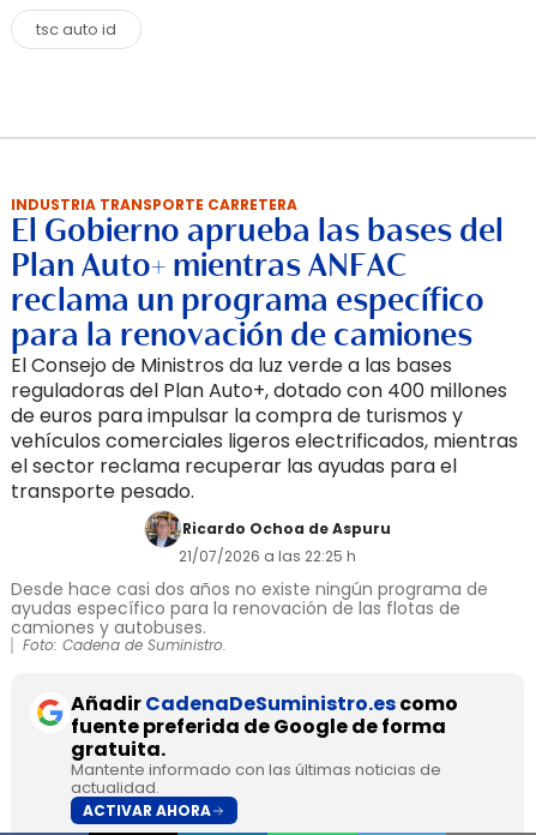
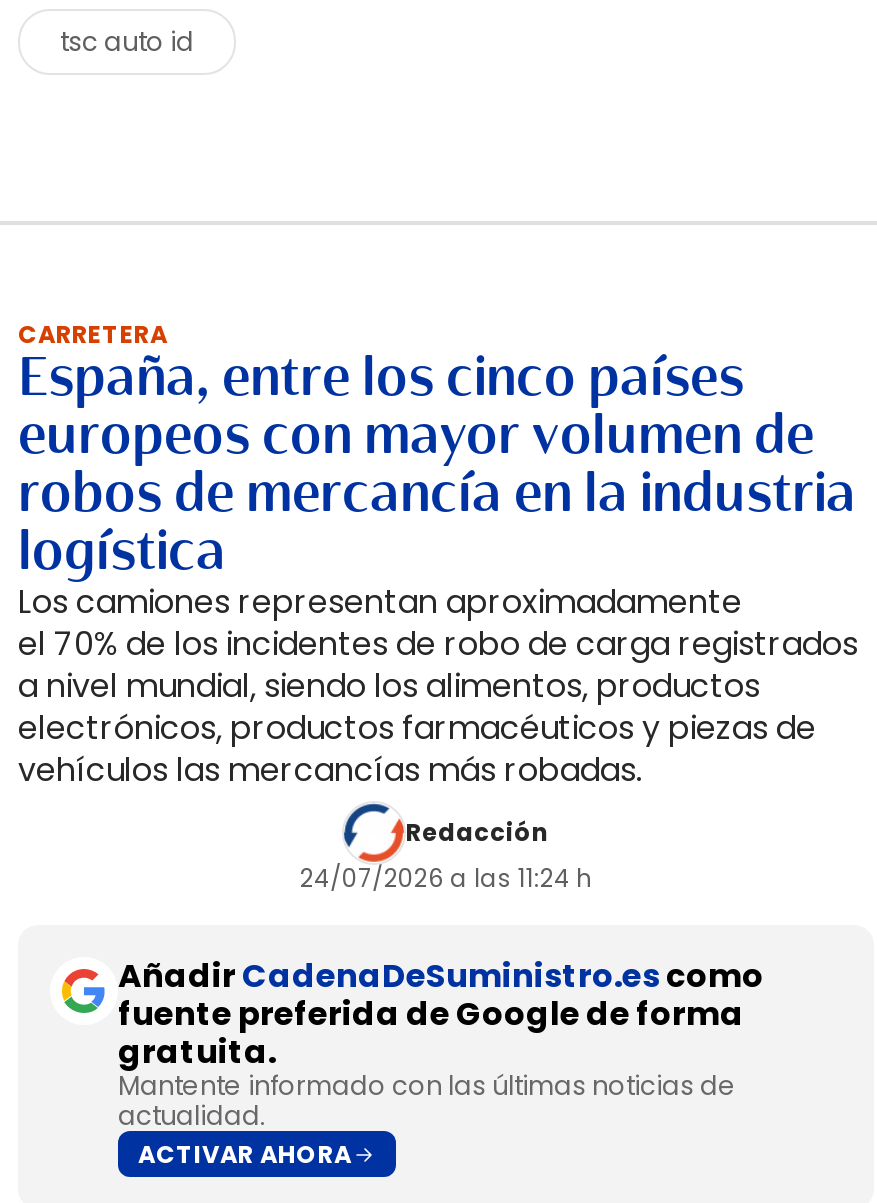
- INDUSTRIA TRANSPORTE CARRETERA
- El Gobierno aprueba las bases del
- Plan Auto+ mientras ANFAC
- reclama un programa específico
- para la renovación de camiones
- El Consejo de Ministros da luz verde a las bases
- reguladoras del Plan Auto+, dotado con 400 millones
- de euros para impulsar la compra de turismos y
- vehículos comerciales ligeros electrificados, mientras
- el sector reclama recuperar las ayudas para el
- transporte pesado.
+ CARRETERA
+ España, entre los cinco países
+ europeos con mayor volumen de
+ robos de mercancía en la industria
+ logística
+ Los camiones representan aproximadamente
+ el 70% de los incidentes de robo de carga registrados
+ a nivel mundial, siendo los alimentos, productos
+ electrónicos, productos farmacéuticos y piezas de
+ vehículos las mercancías más robadas.

- Ricardo Ochoa de Aspuru
- 21/07/2026 a las 22:25 h
- Desde hace casi dos años no existe ningún programa de
- ayudas específico para la renovación de las flotas de
- camiones y autobuses.
- Foto: Cadena de Suministro.
+ Redacción
+ 24/07/2026 a las 11:24 h
